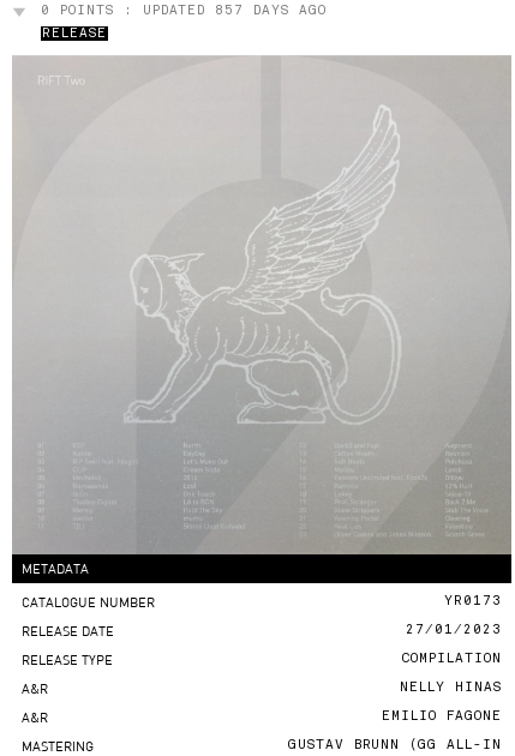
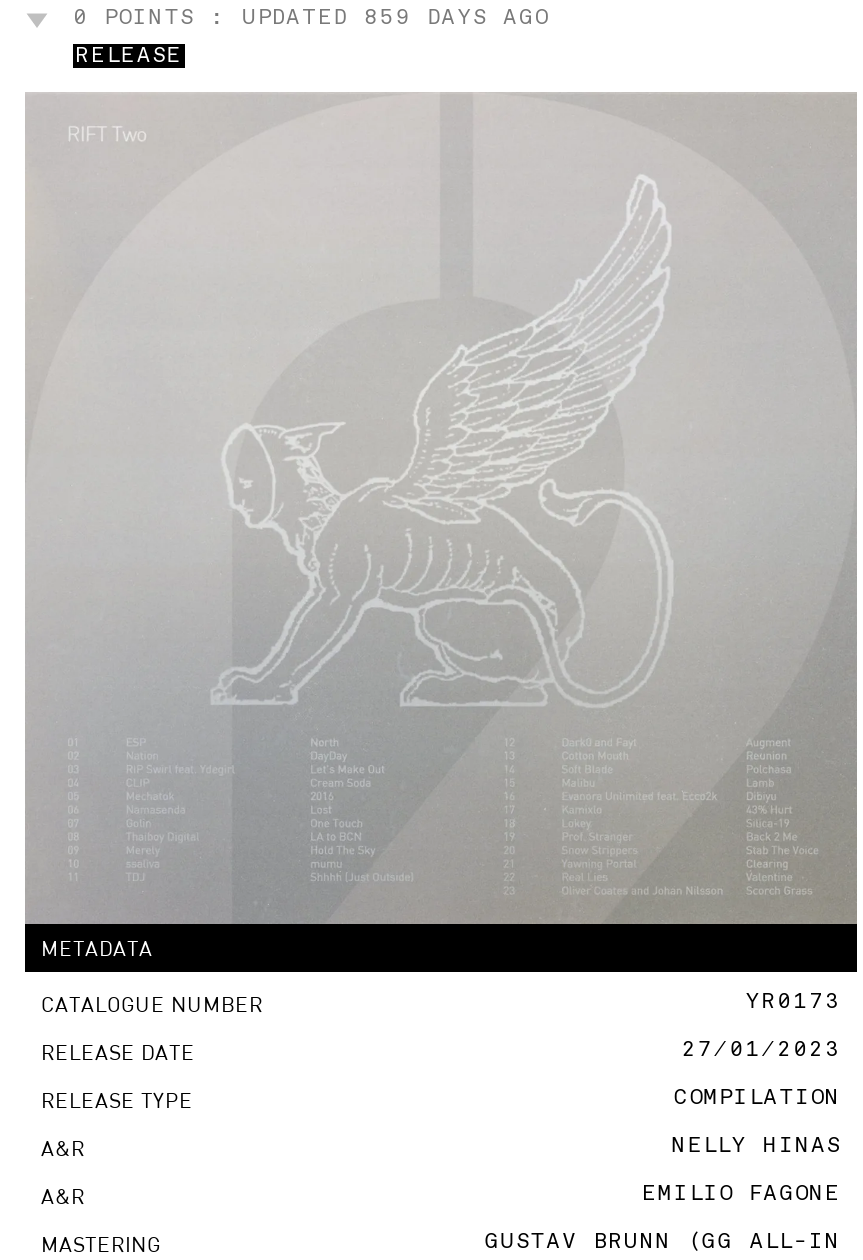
- 0 POINTS : UPDATED 857 DAYS AGO
+ 0 POINTS : UPDATED 859 DAYS AGO
